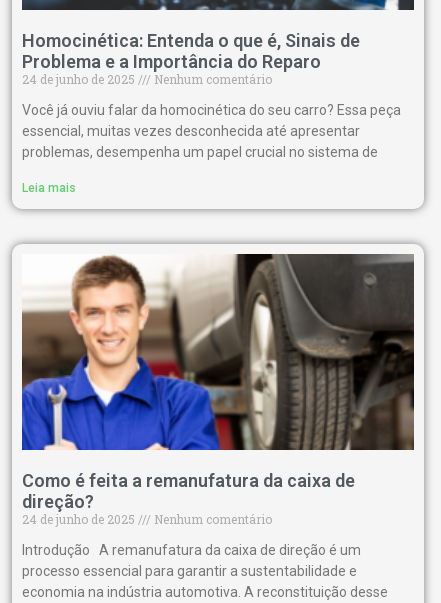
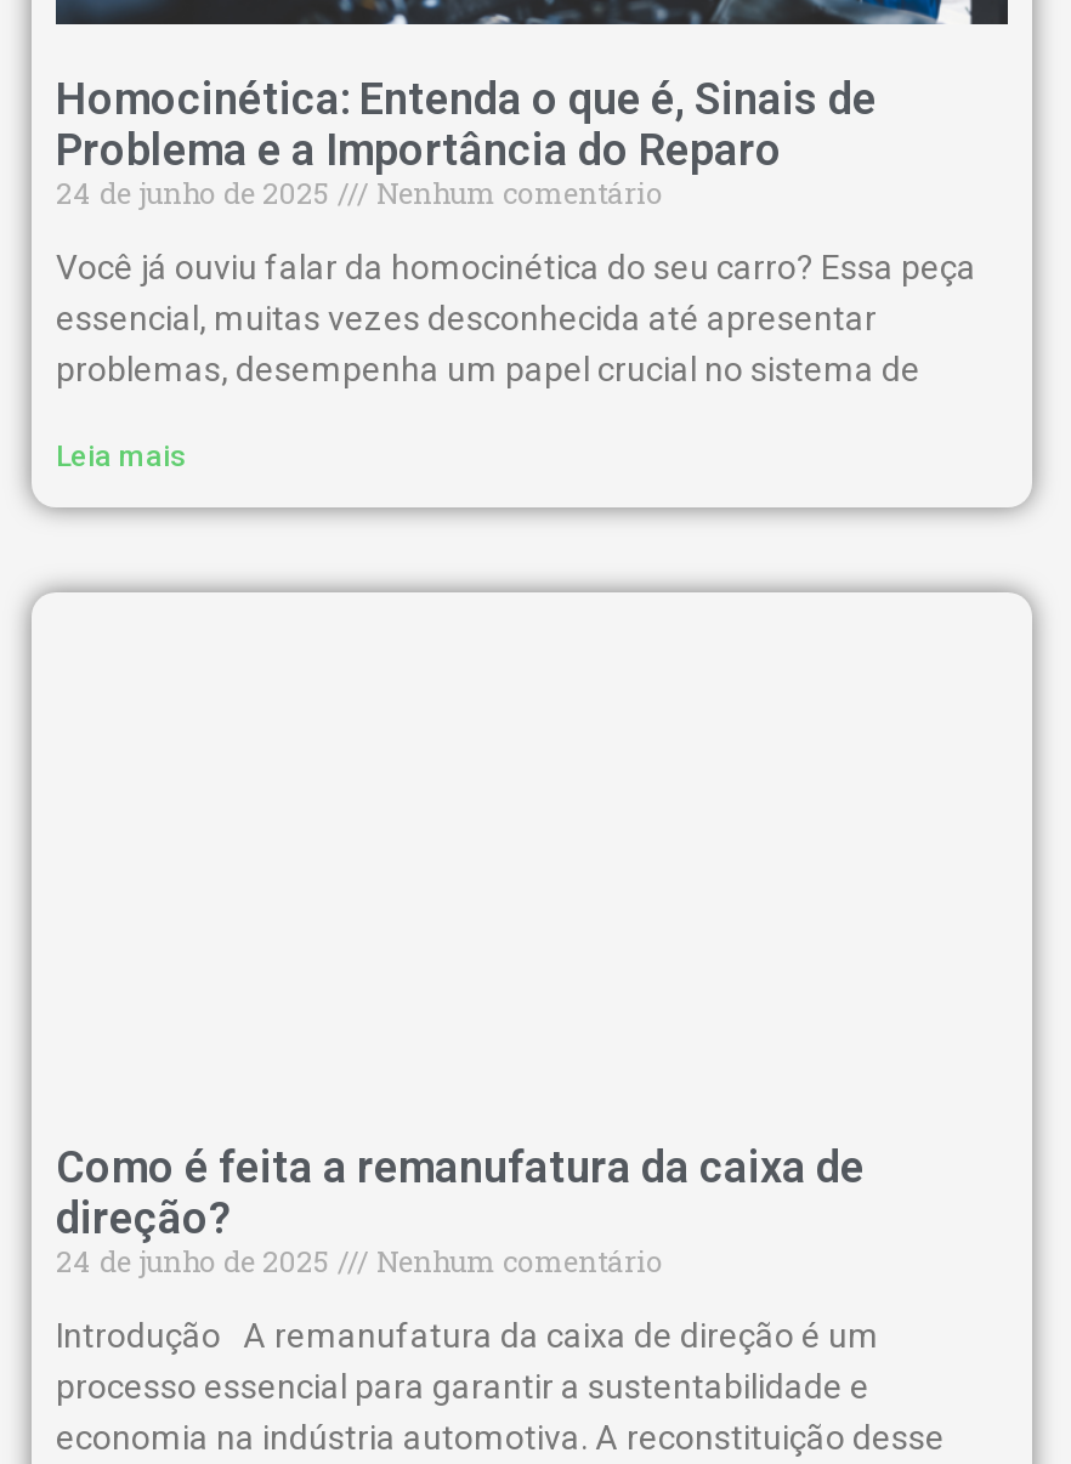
- [image]
